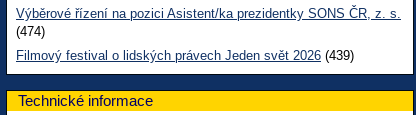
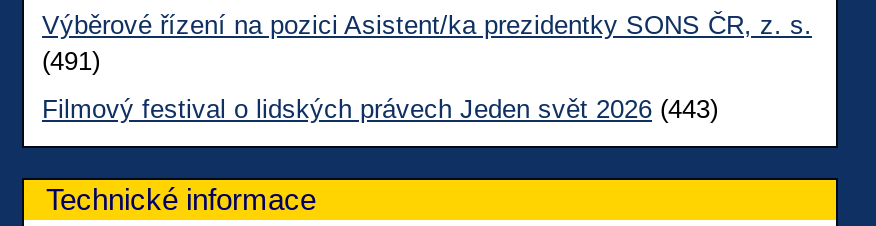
- (474)
+ (491)

- Filmový festival o lidských právech Jeden svět 2026 (439)
+ Filmový festival o lidských právech Jeden svět 2026 (443)
